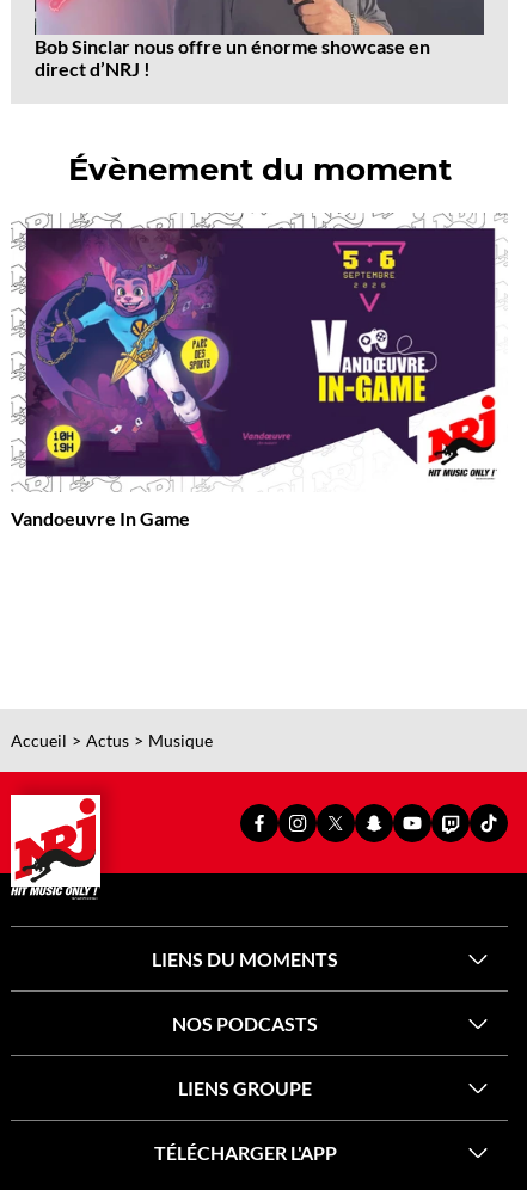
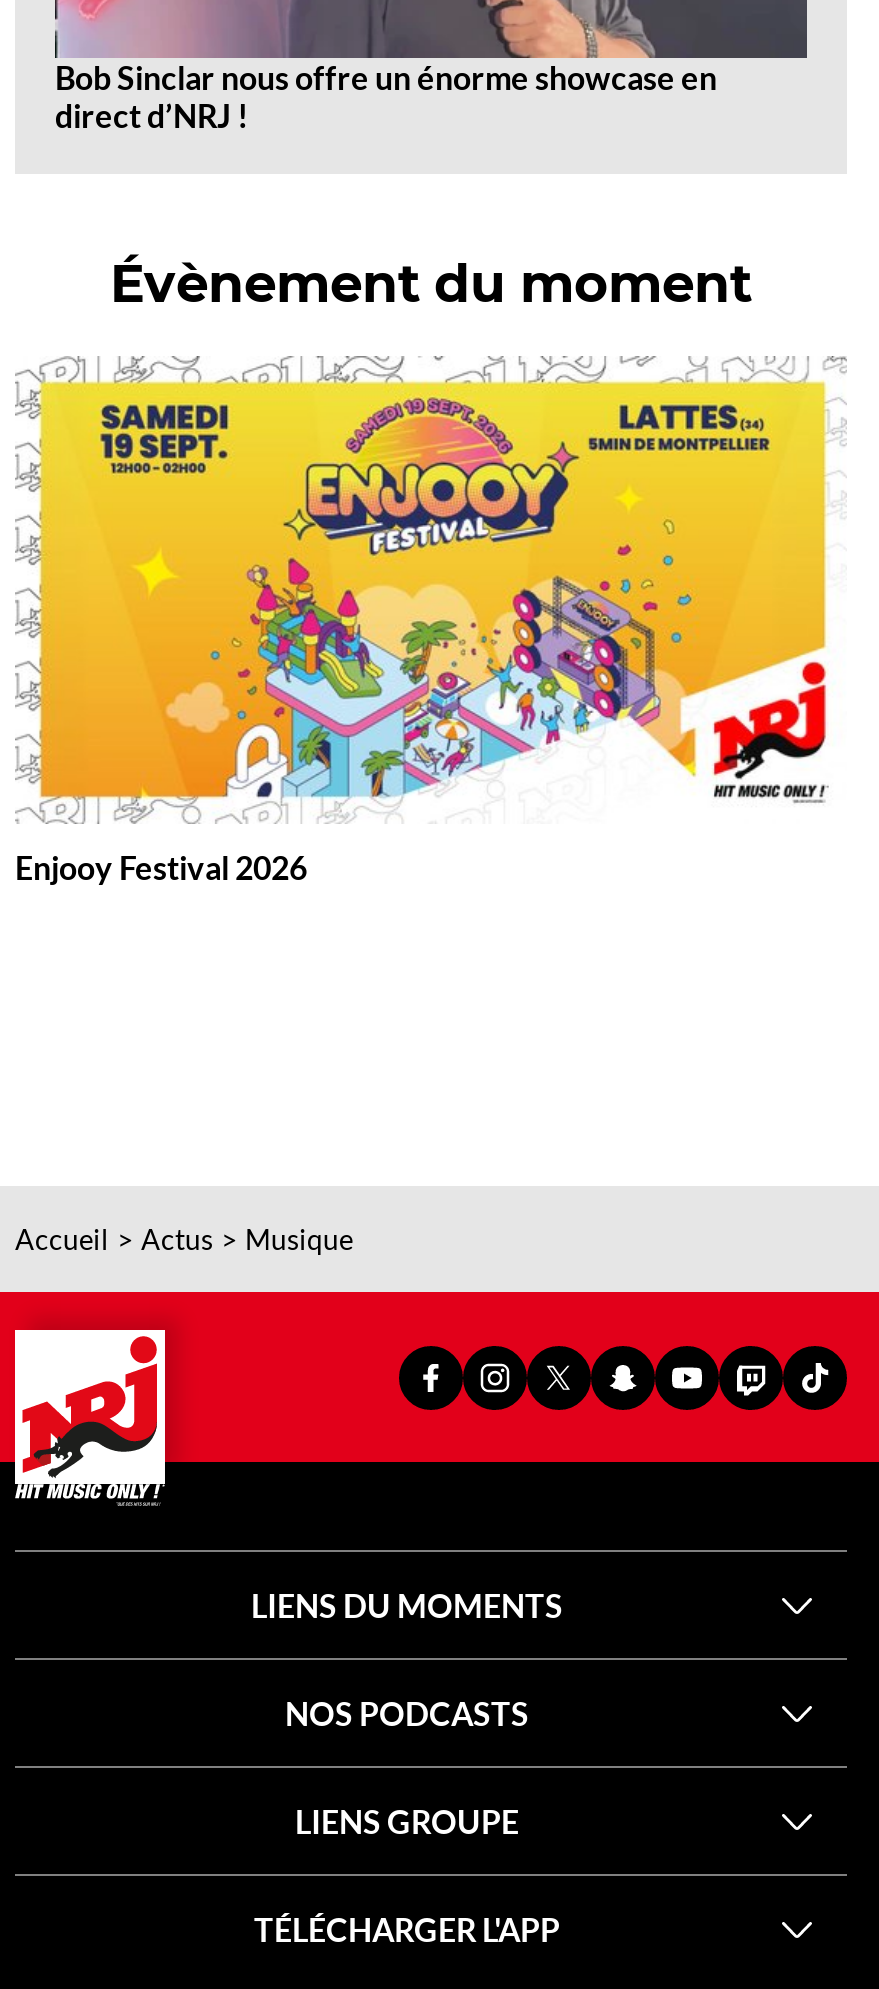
- [image]
- Vandoeuvre In Game
+ [image]
+ Enjooy Festival 2026
